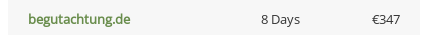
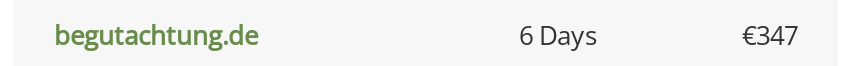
- 8 Days
+ 6 Days
